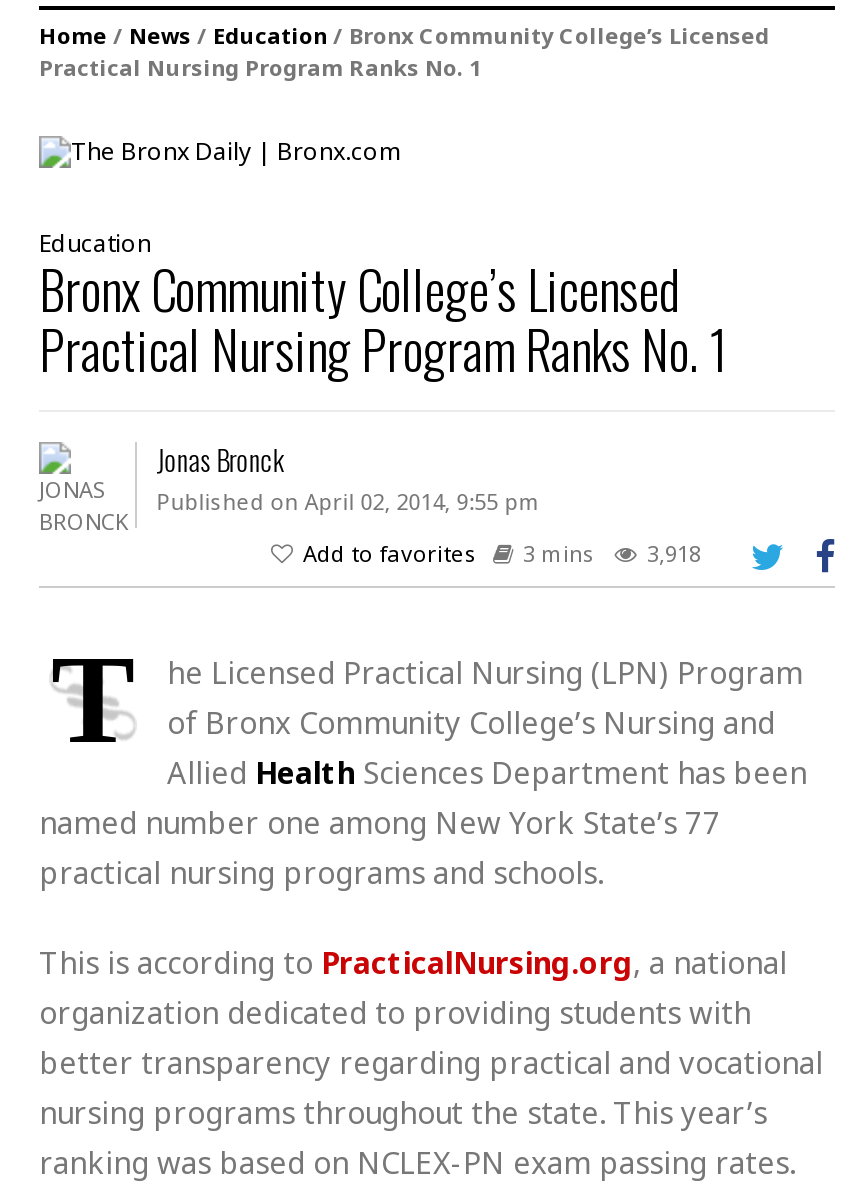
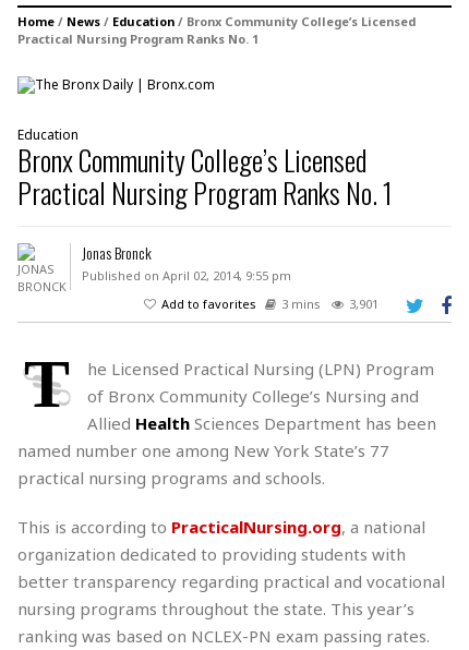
- Add to favorites 3 mins 3,918
+ Add to favorites 3 mins 3,901
